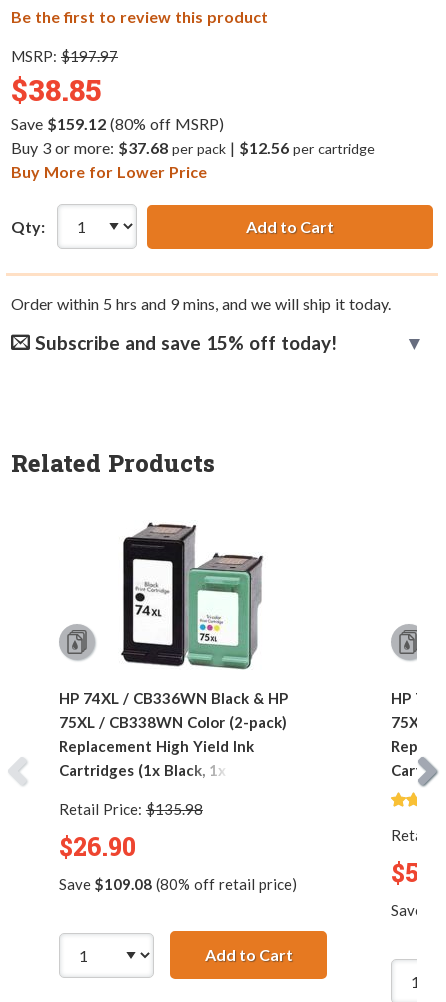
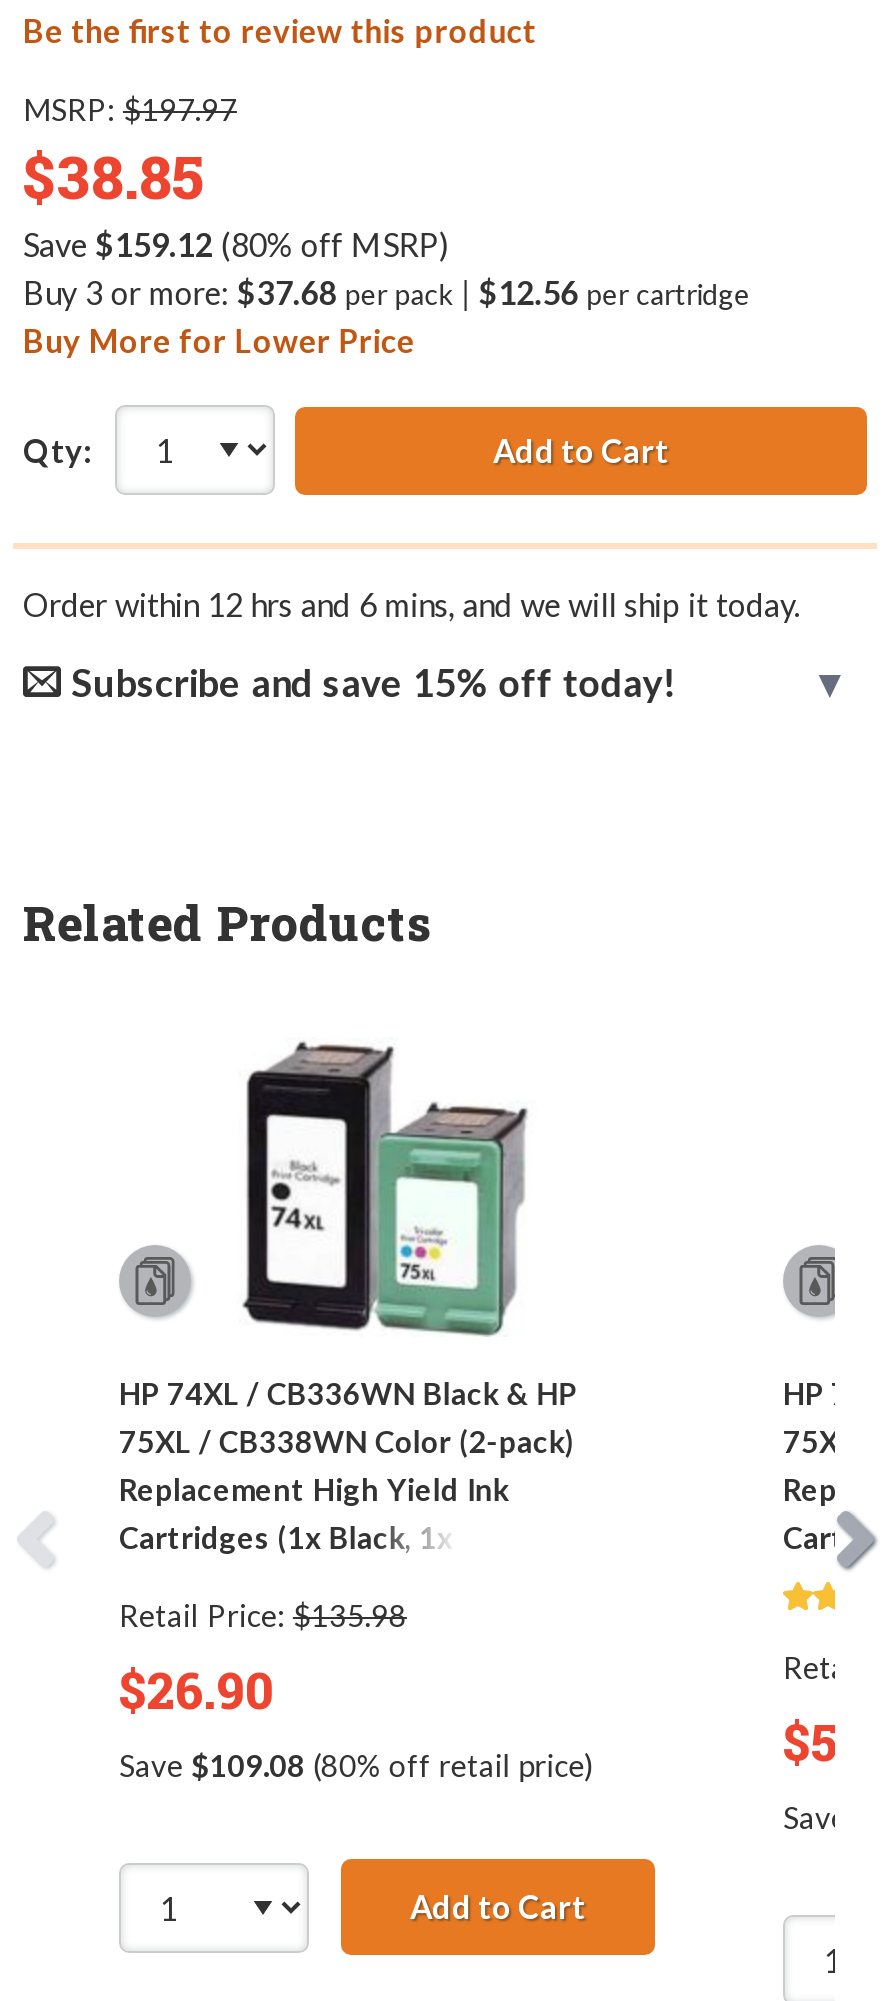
- Order within 5 hrs and 9 mins, and we will ship it today.
+ Order within 12 hrs and 6 mins, and we will ship it today.
